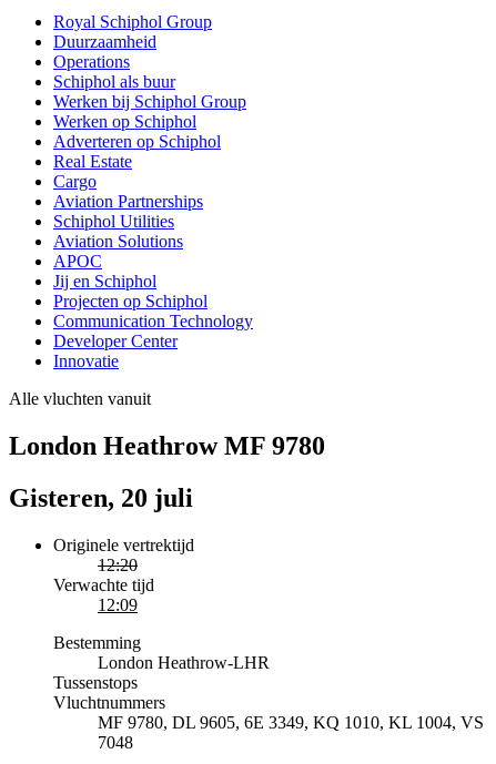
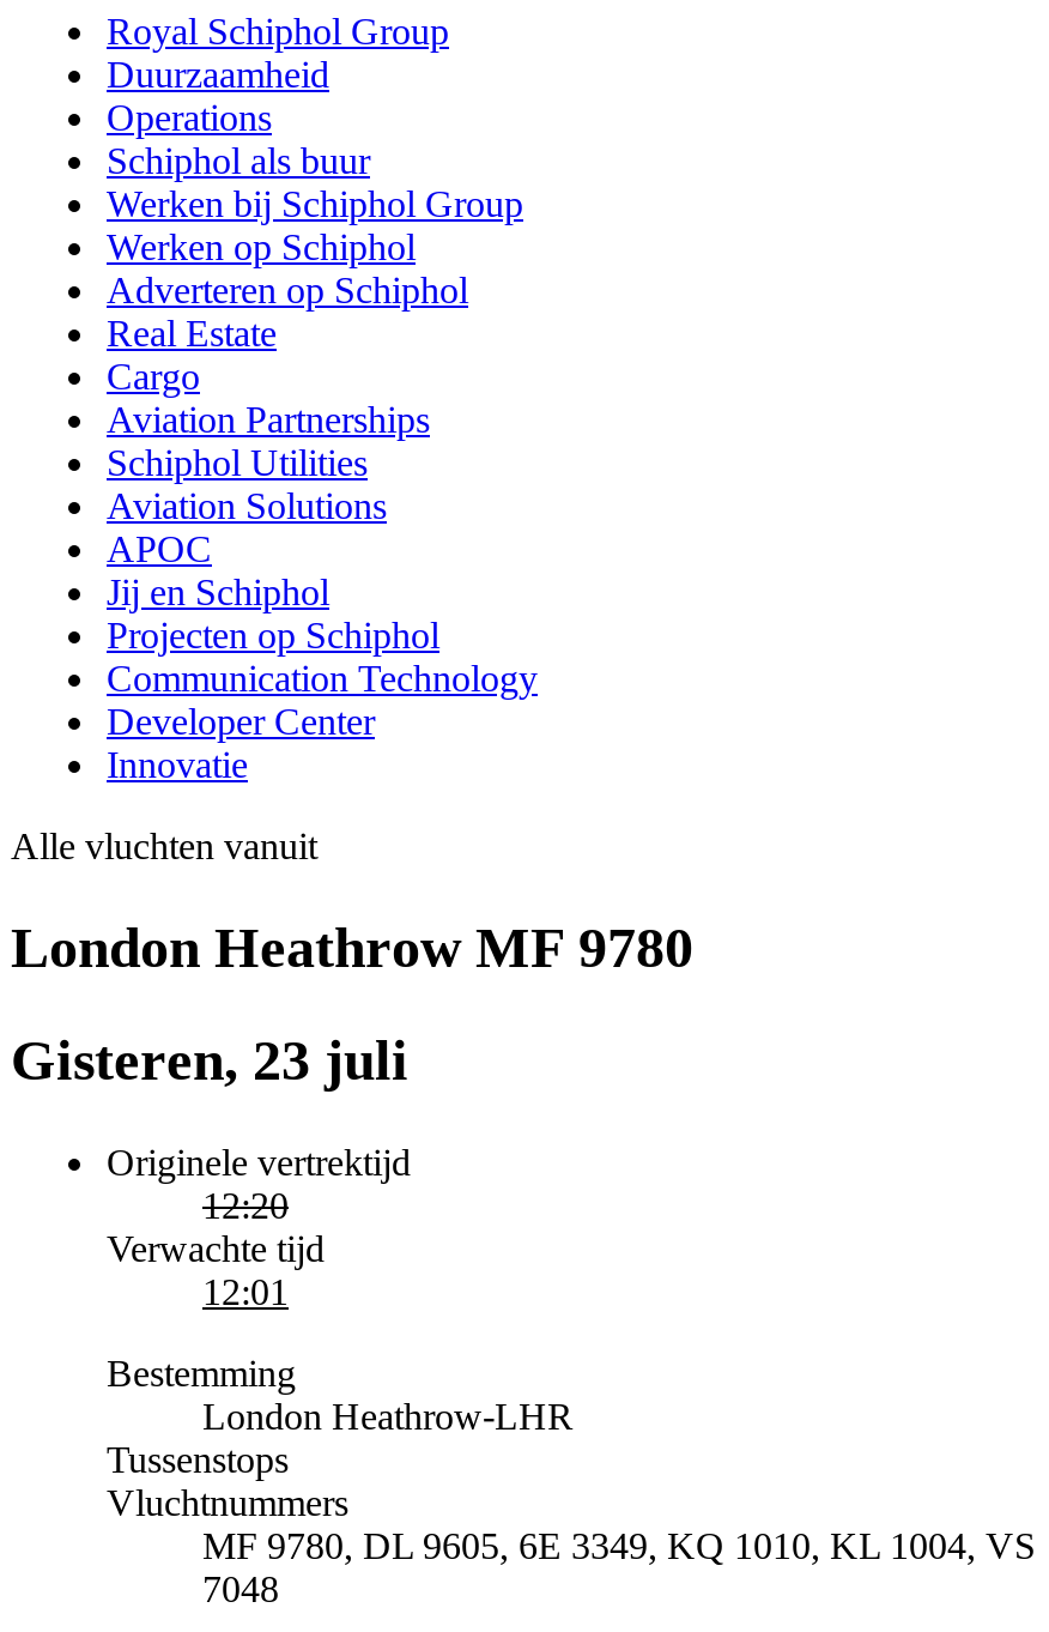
- Gisteren, 20 juli
+ Gisteren, 23 juli

- 12:09
+ 12:01
